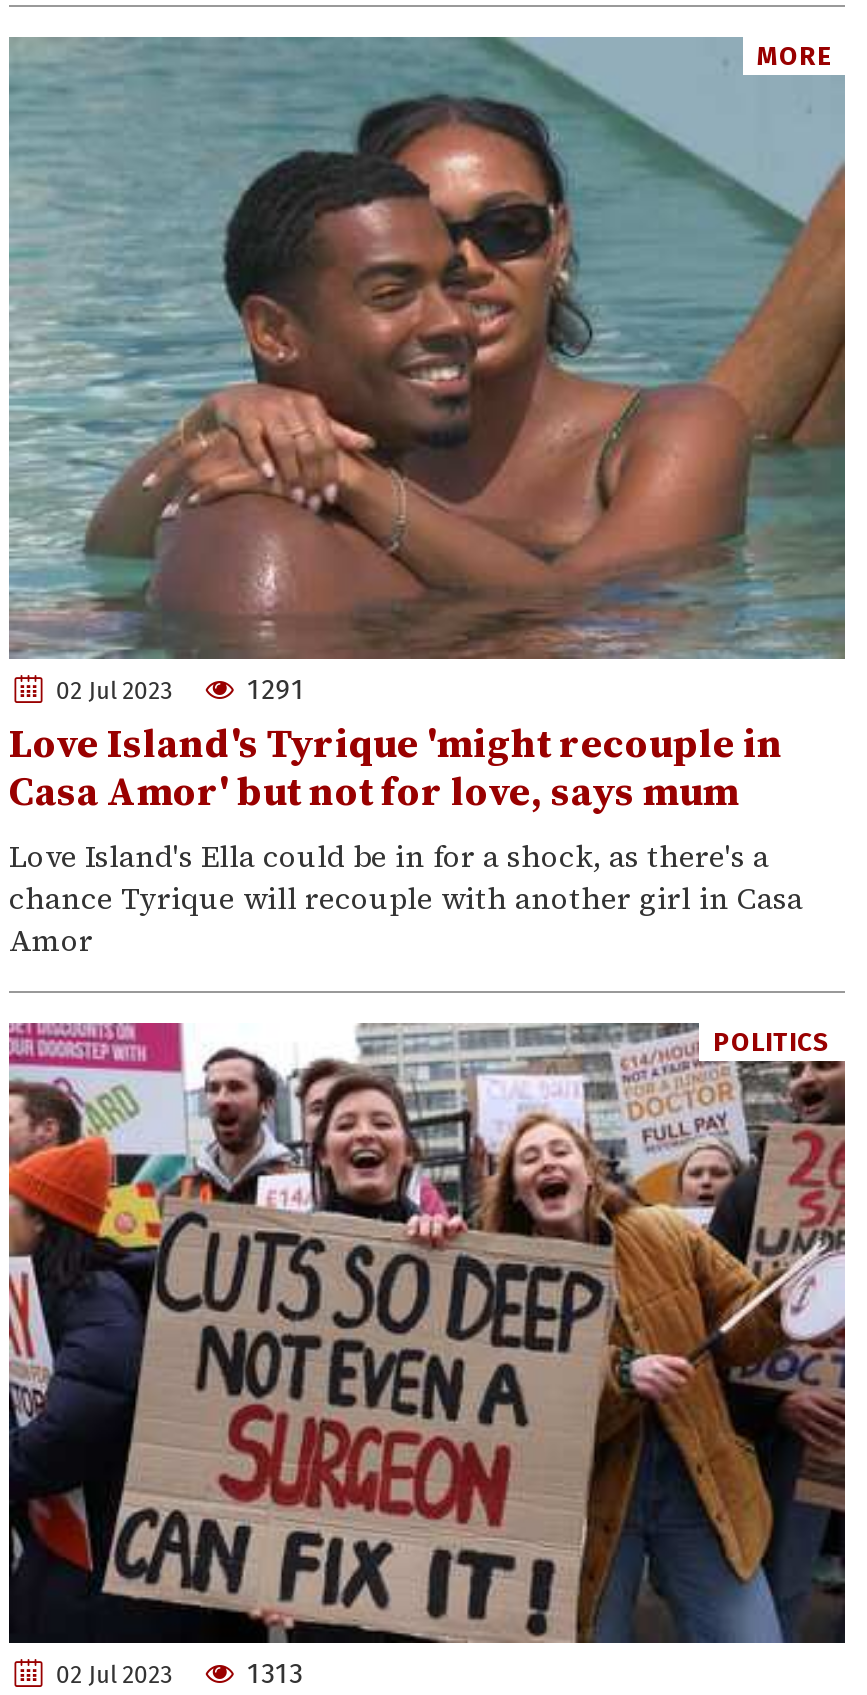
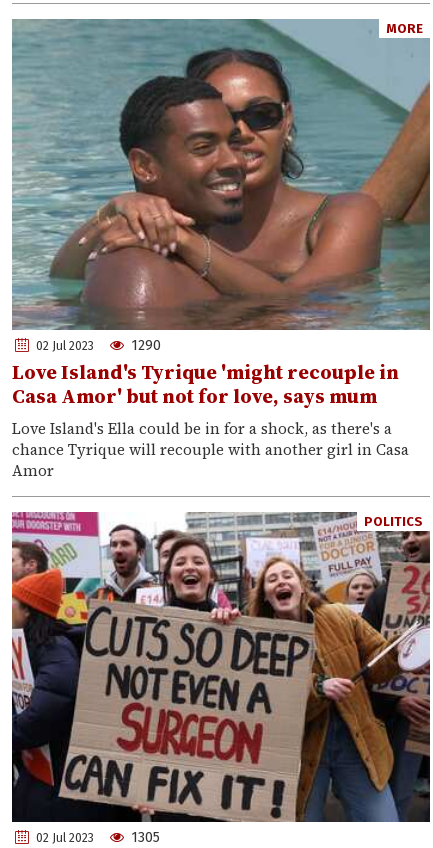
- 1291
+ 1290

- 1313
+ 1305
